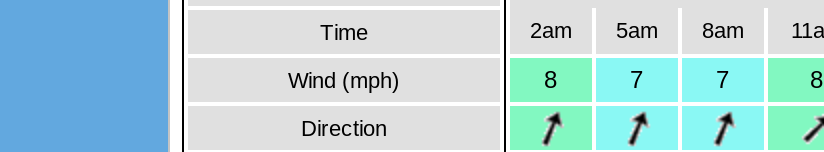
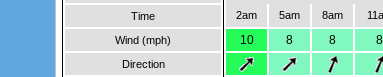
- 7
- 7
+ 8

+ 10
